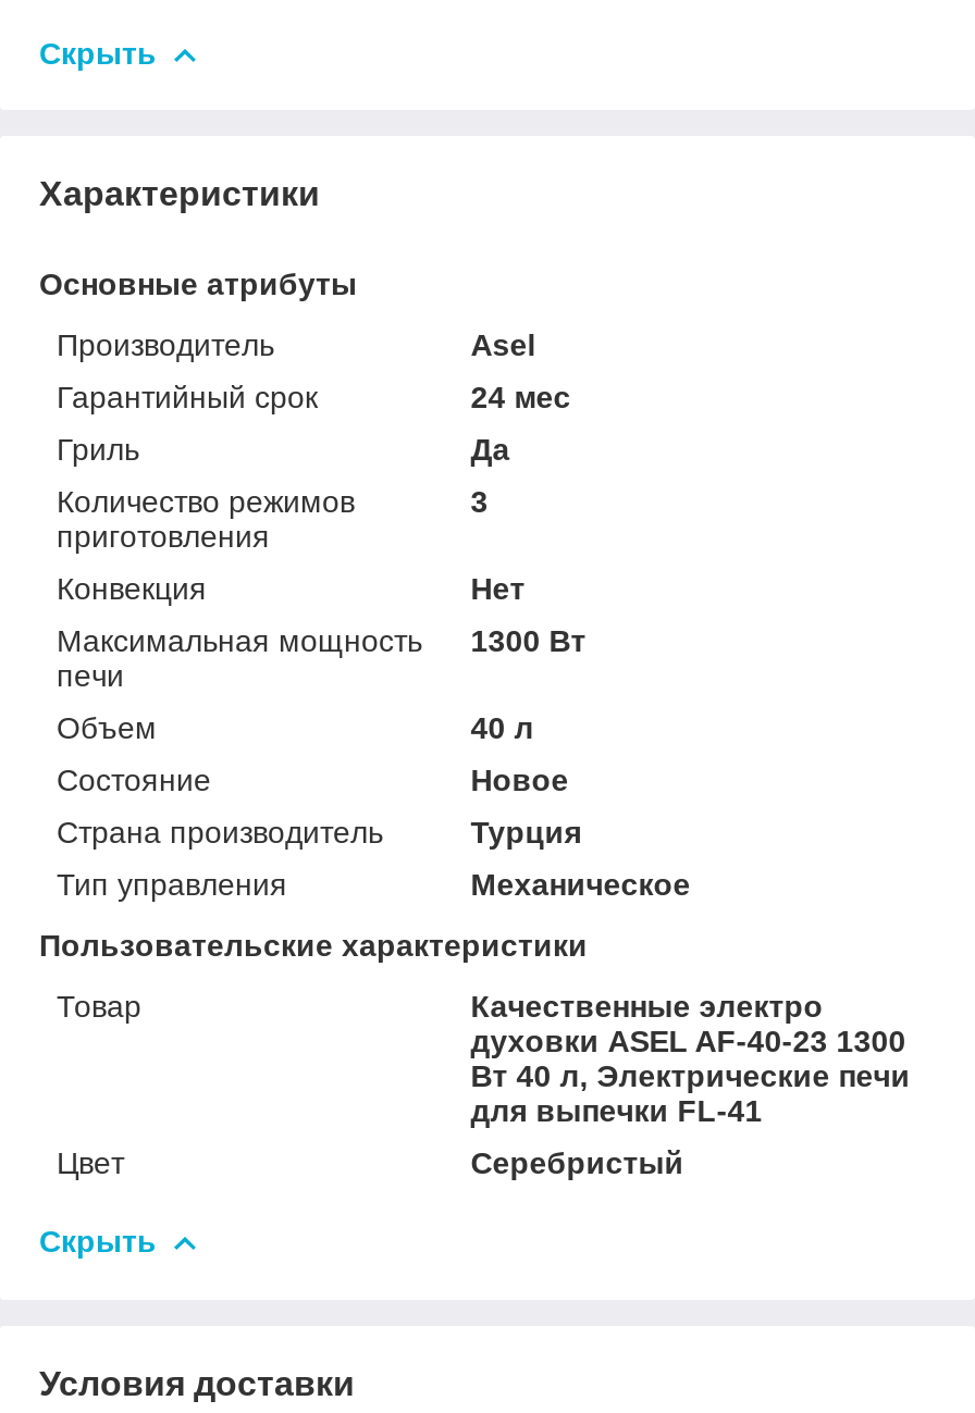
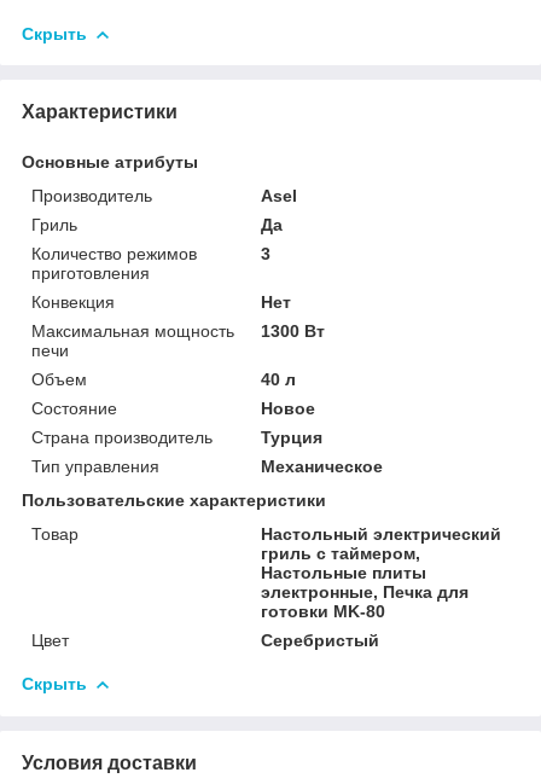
- Гарантийный срок
- 24 мес

moved up: Гриль | Да | Количество режимов | ... | Пользовательские характеристики | Товар

- Качественные электро
- духовки ASEL AF-40-23 1300
- Вт 40 л, Электрические печи
- для выпечки FL-41
+ Настольный электрический
+ гриль с таймером,
+ Настольные плиты
+ электронные, Печка для
+ готовки MK-80
